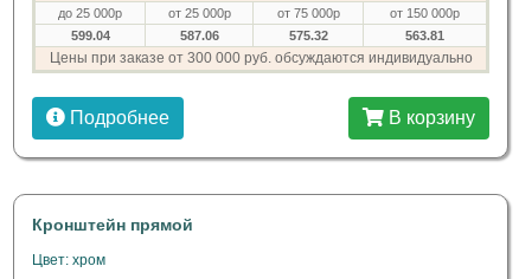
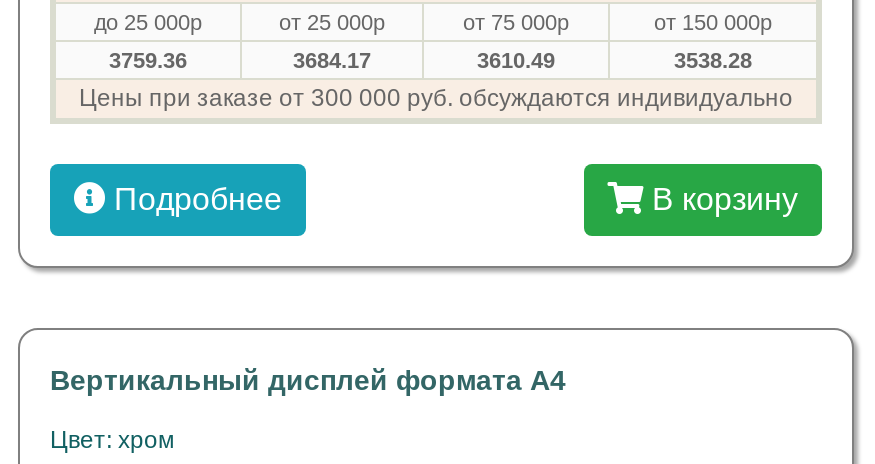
- 599.04
+ 3759.36

- 587.06
+ 3684.17

- 575.32
+ 3610.49

- 563.81
+ 3538.28

- Кронштейн прямой
+ Вертикальный дисплей формата А4
